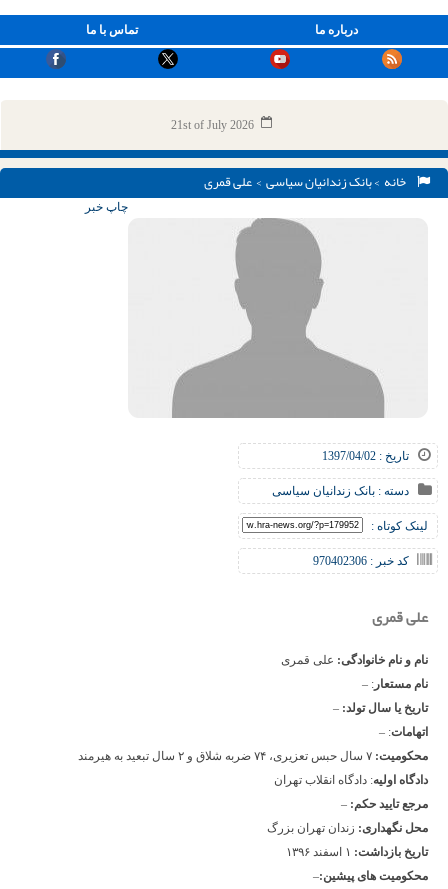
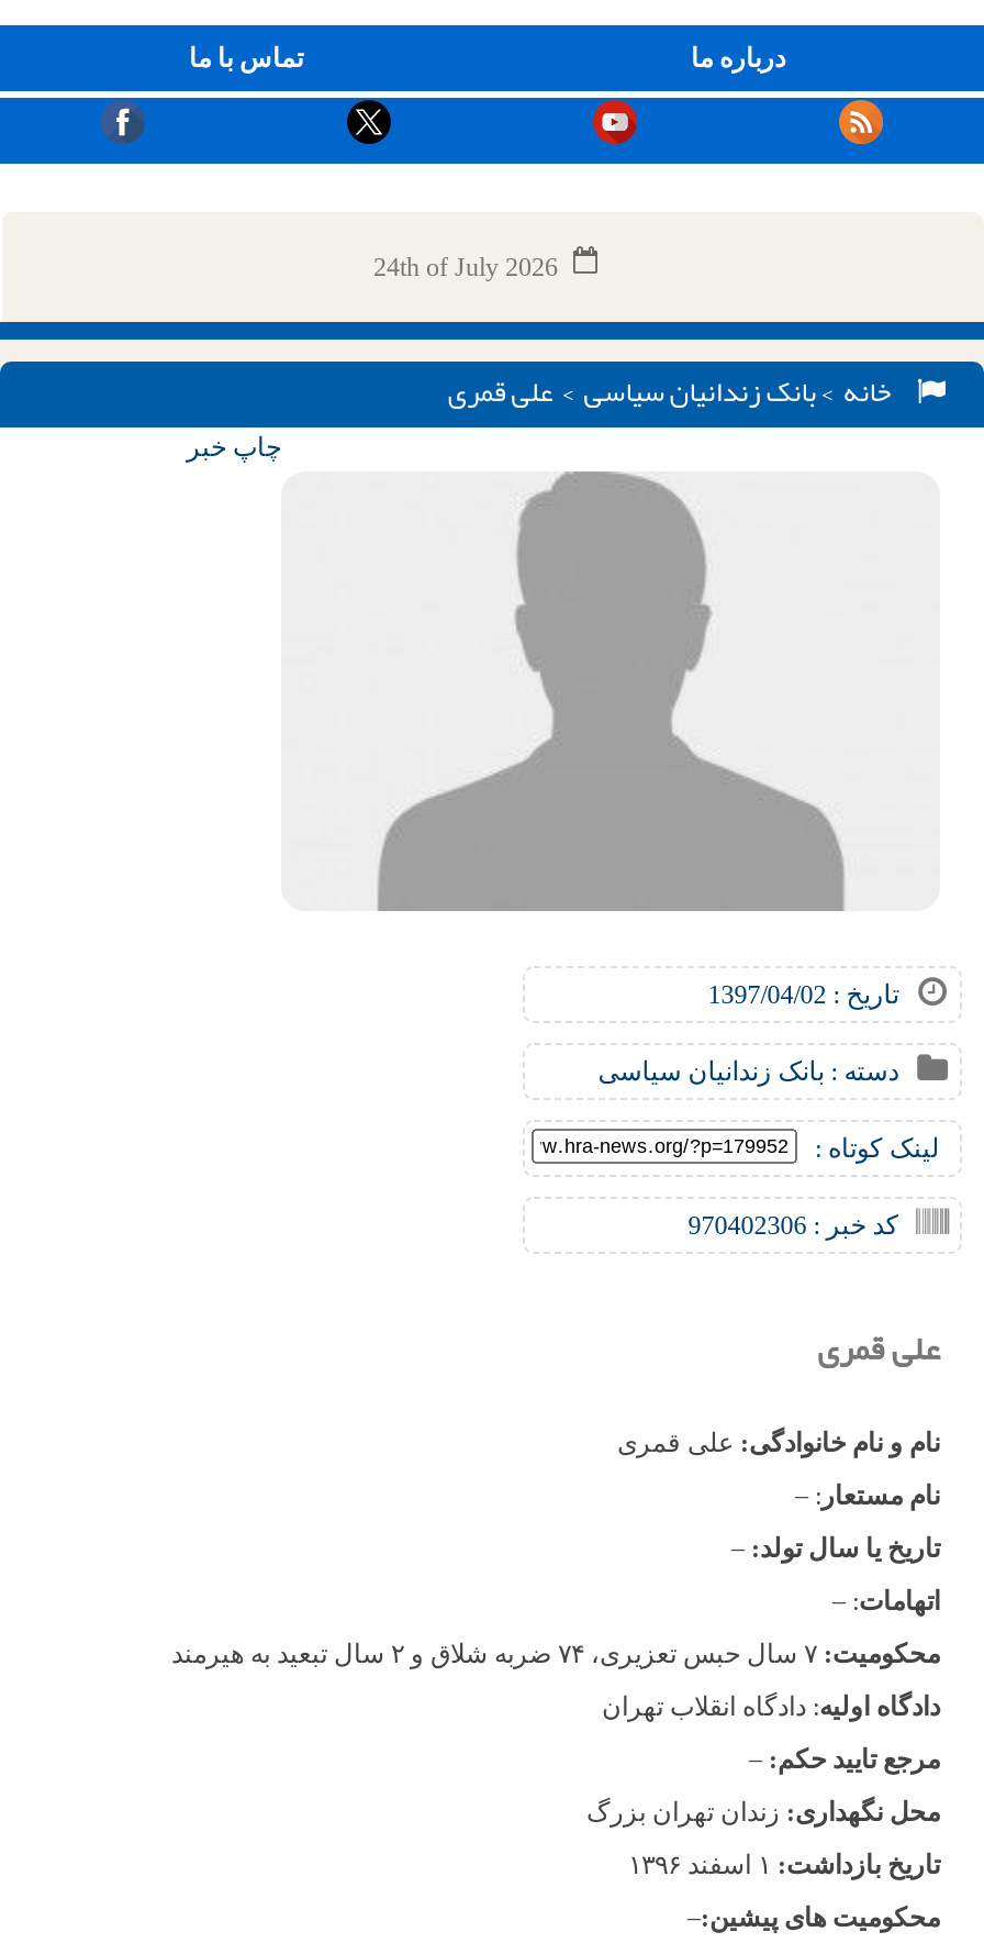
- 21st of July 2026
+ 24th of July 2026
